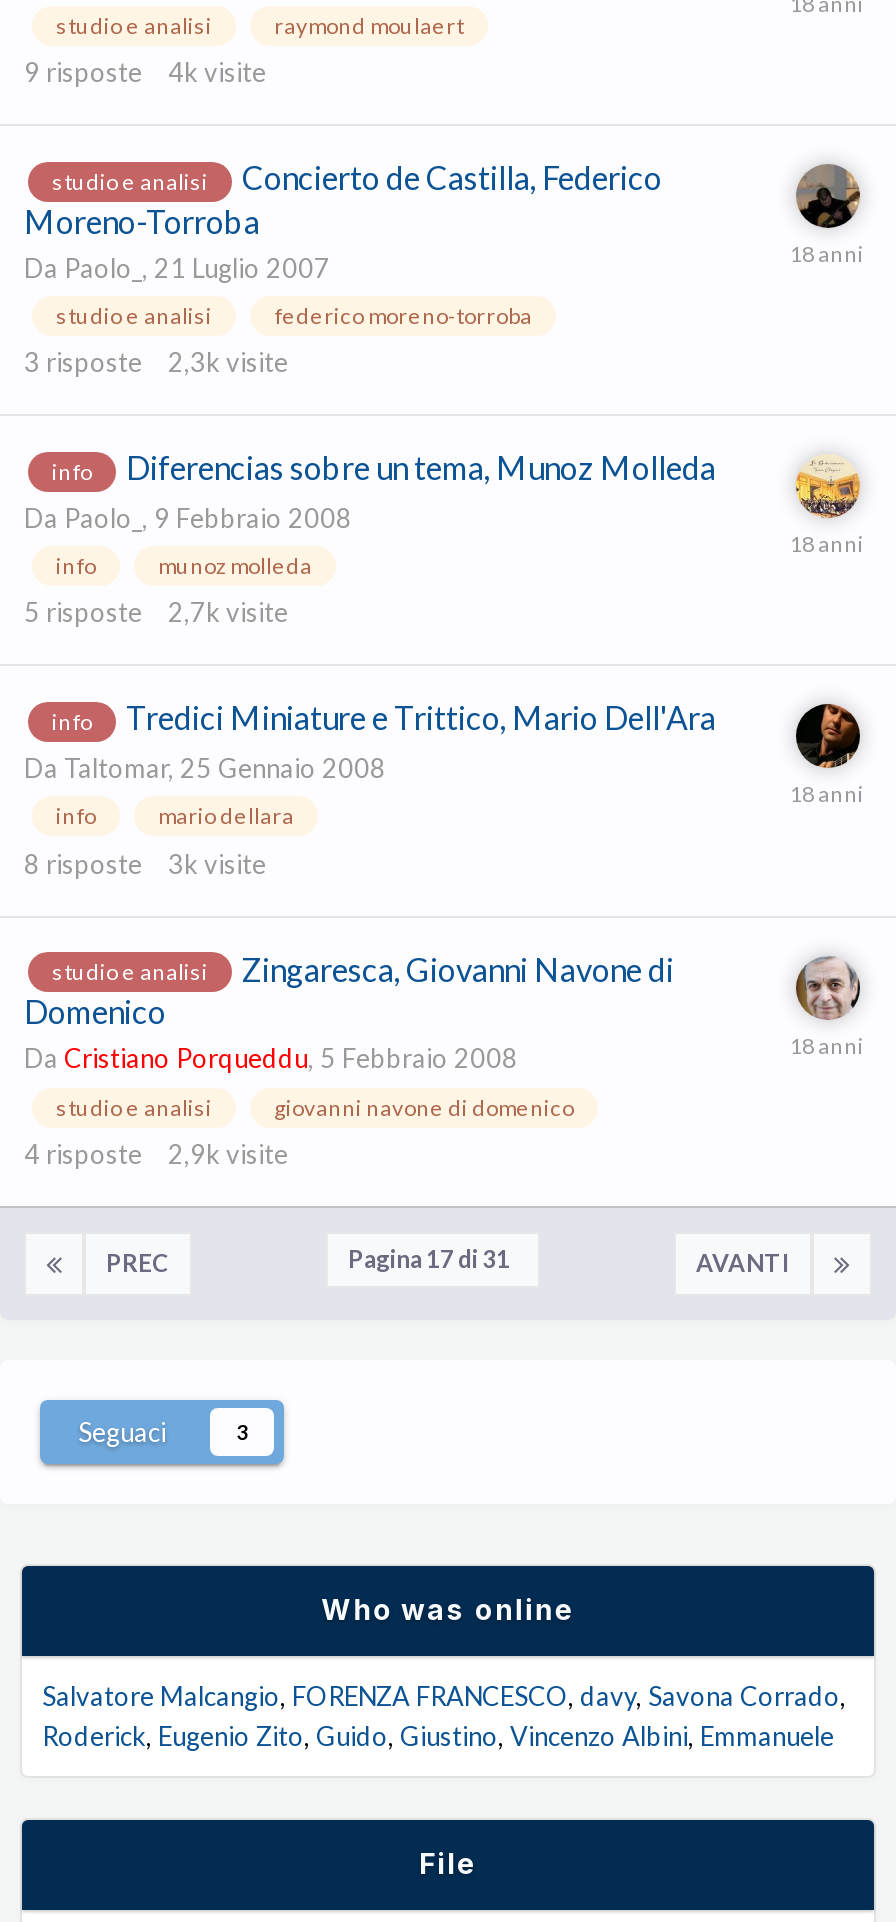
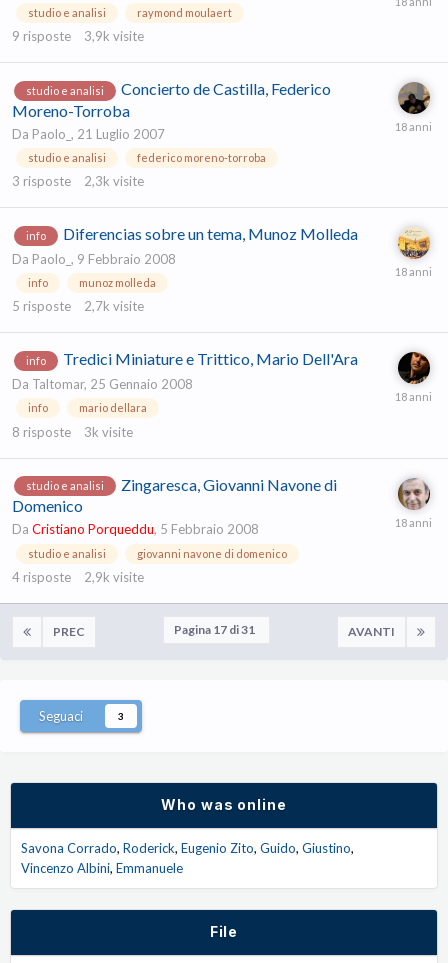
- 9 risposte 4k visite
+ 9 risposte 3,9k visite

- Salvatore Malcangio FORENZA FRANCESCO davy Savona Corrado
- Roderick Eugenio Zito Guido Giustino Vincenzo Albini Emmanuele
+ Savona Corrado Roderick Eugenio Zito Guido Giustino
+ Vincenzo Albini Emmanuele
